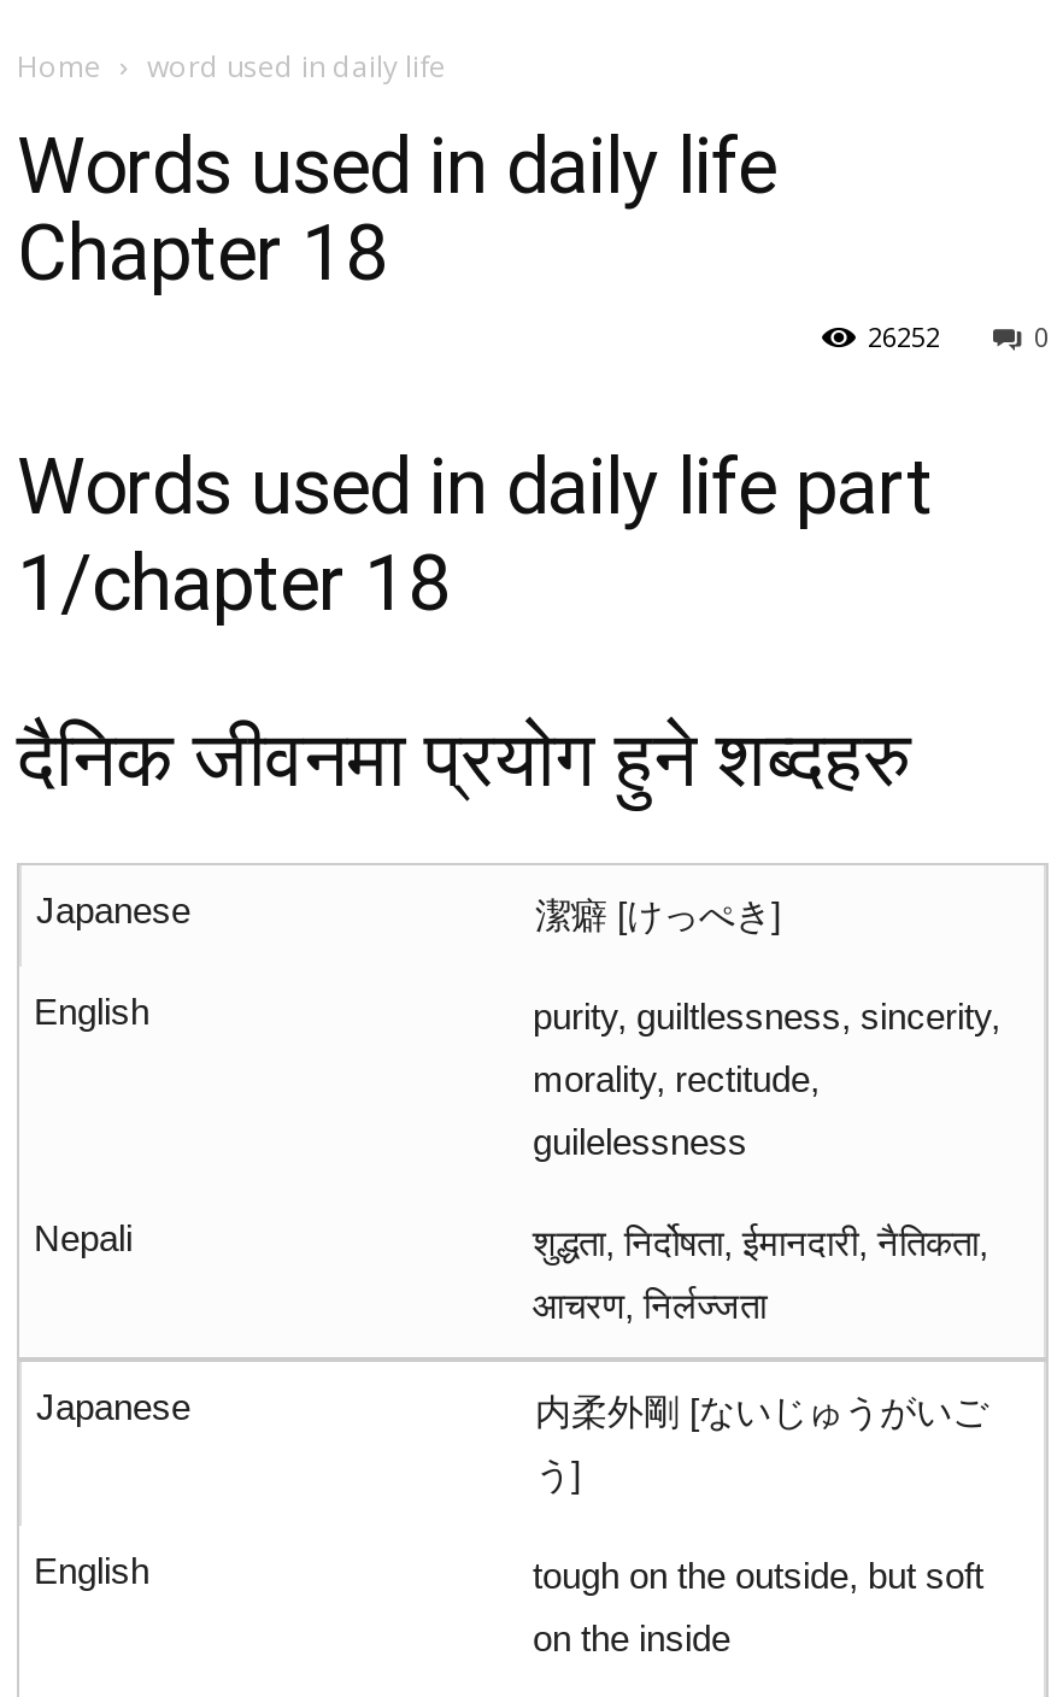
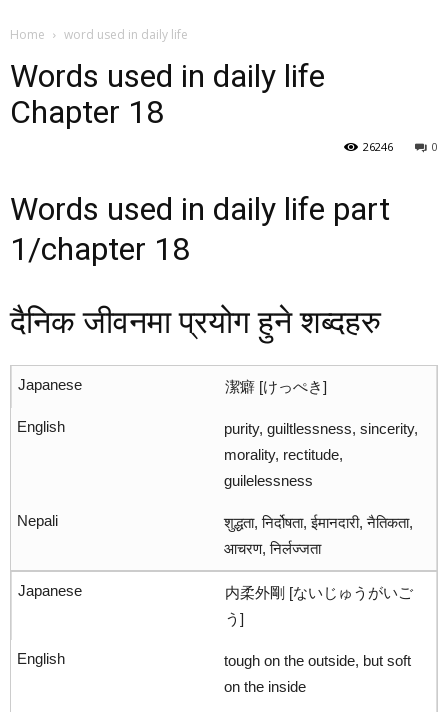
- 26252
+ 26246
